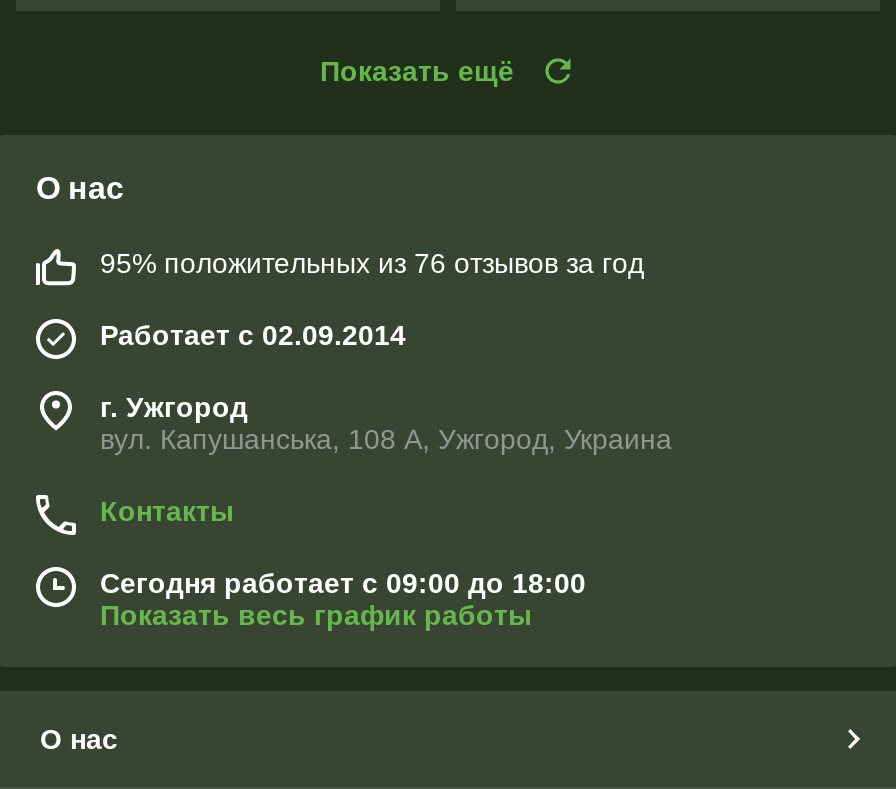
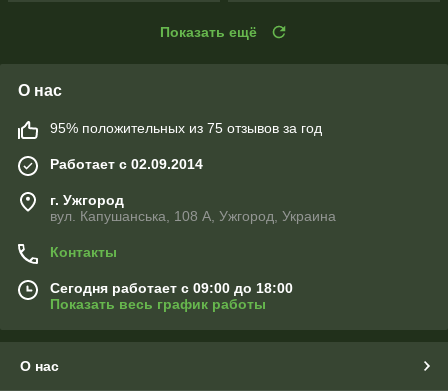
- 95% положительных из 76 отзывов за год
+ 95% положительных из 75 отзывов за год
